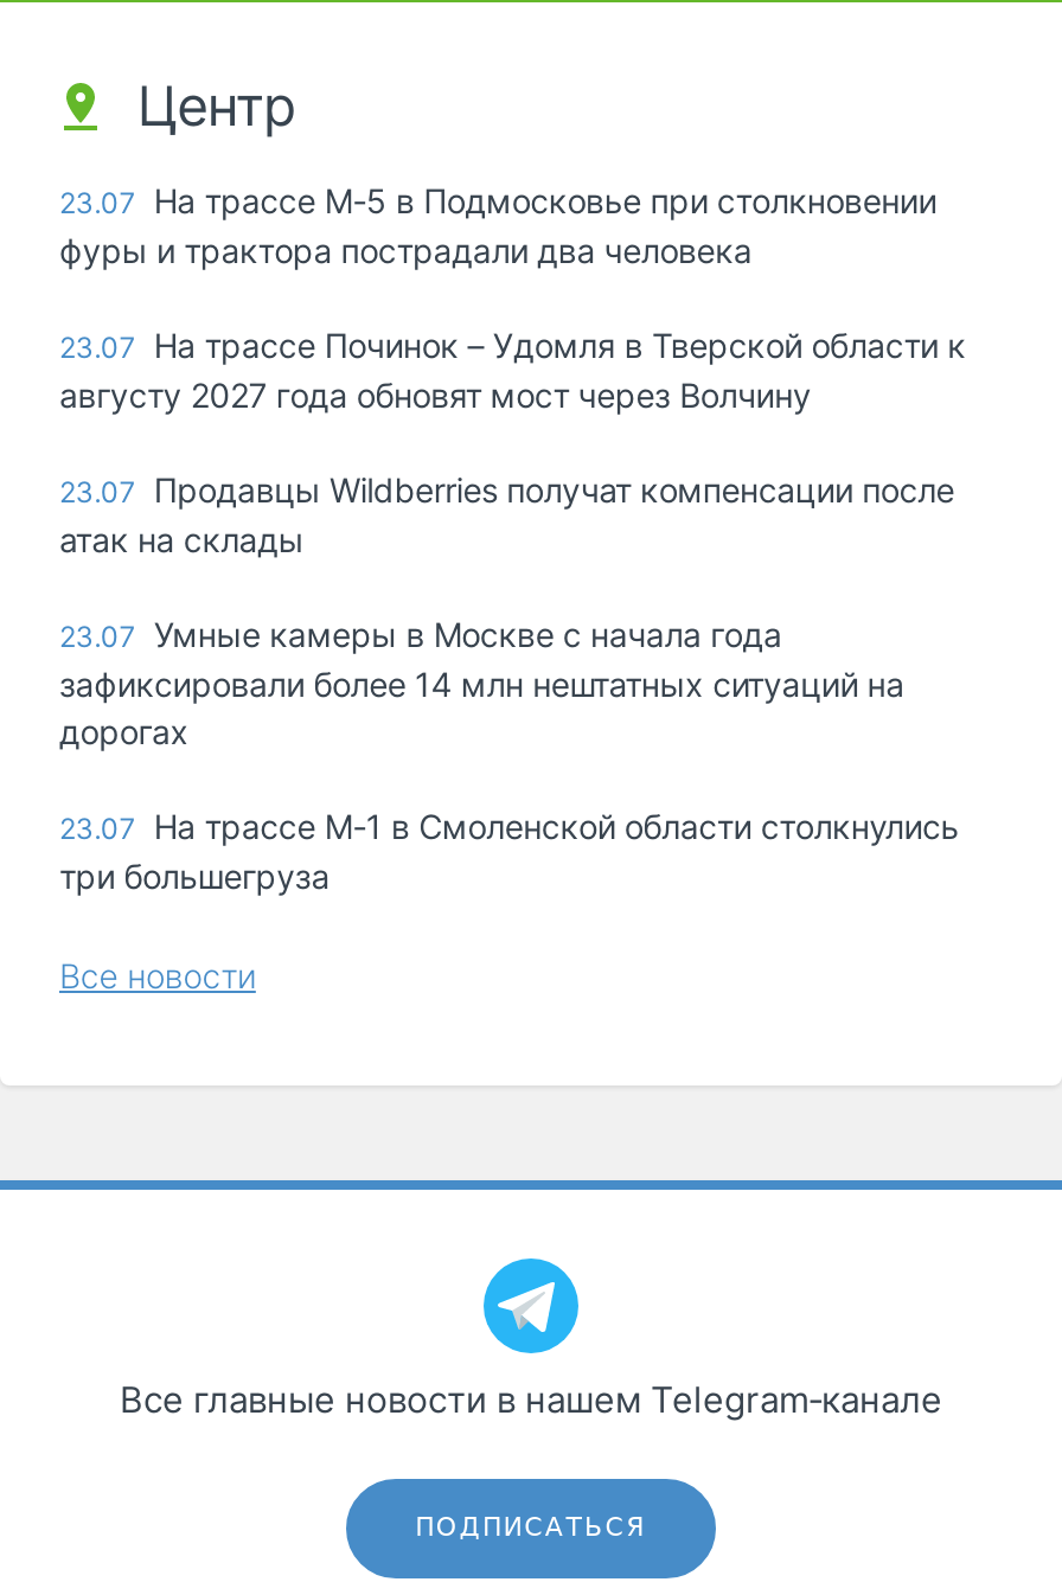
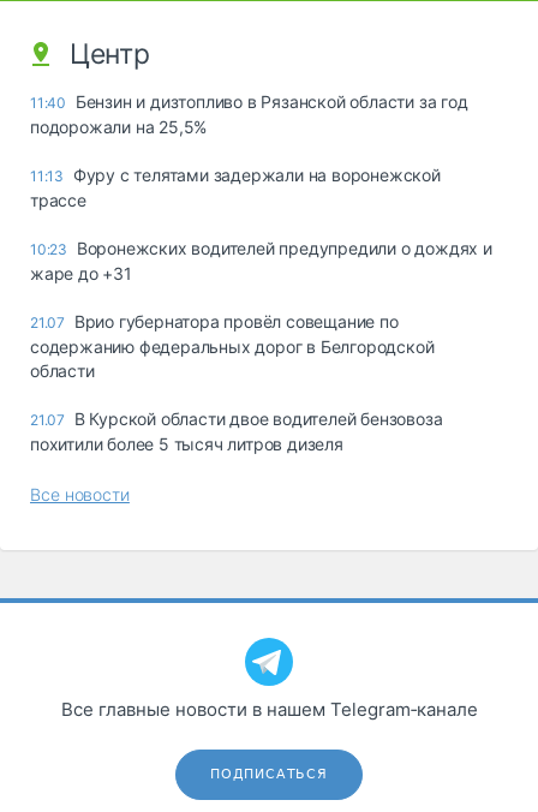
- 23.07 На трассе М-5 в Подмосковье при столкновении
- фуры и трактора пострадали два человека
+ 11:40 Бензин и дизтопливо в Рязанской области за год
+ подорожали на 25,5%

- 23.07 На трассе Починок – Удомля в Тверской области к
- августу 2027 года обновят мост через Волчину
+ 11:13 Фуру с телятами задержали на воронежской
+ трассе

- 23.07 Продавцы Wildberries получат компенсации после
- атак на склады
+ 10:23 Воронежских водителей предупредили о дождях и
+ жаре до +31

- 23.07 Умные камеры в Москве с начала года
- зафиксировали более 14 млн нештатных ситуаций на
- дорогах
+ 21.07 Врио губернатора провёл совещание по
+ содержанию федеральных дорог в Белгородской
+ области

- 23.07 На трассе М-1 в Смоленской области столкнулись
- три большегруза
+ 21.07 В Курской области двое водителей бензовоза
+ похитили более 5 тысяч литров дизеля
